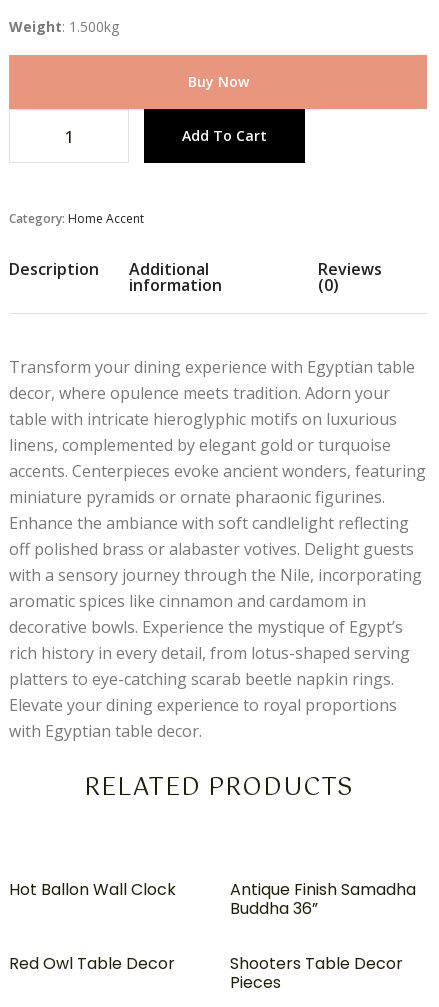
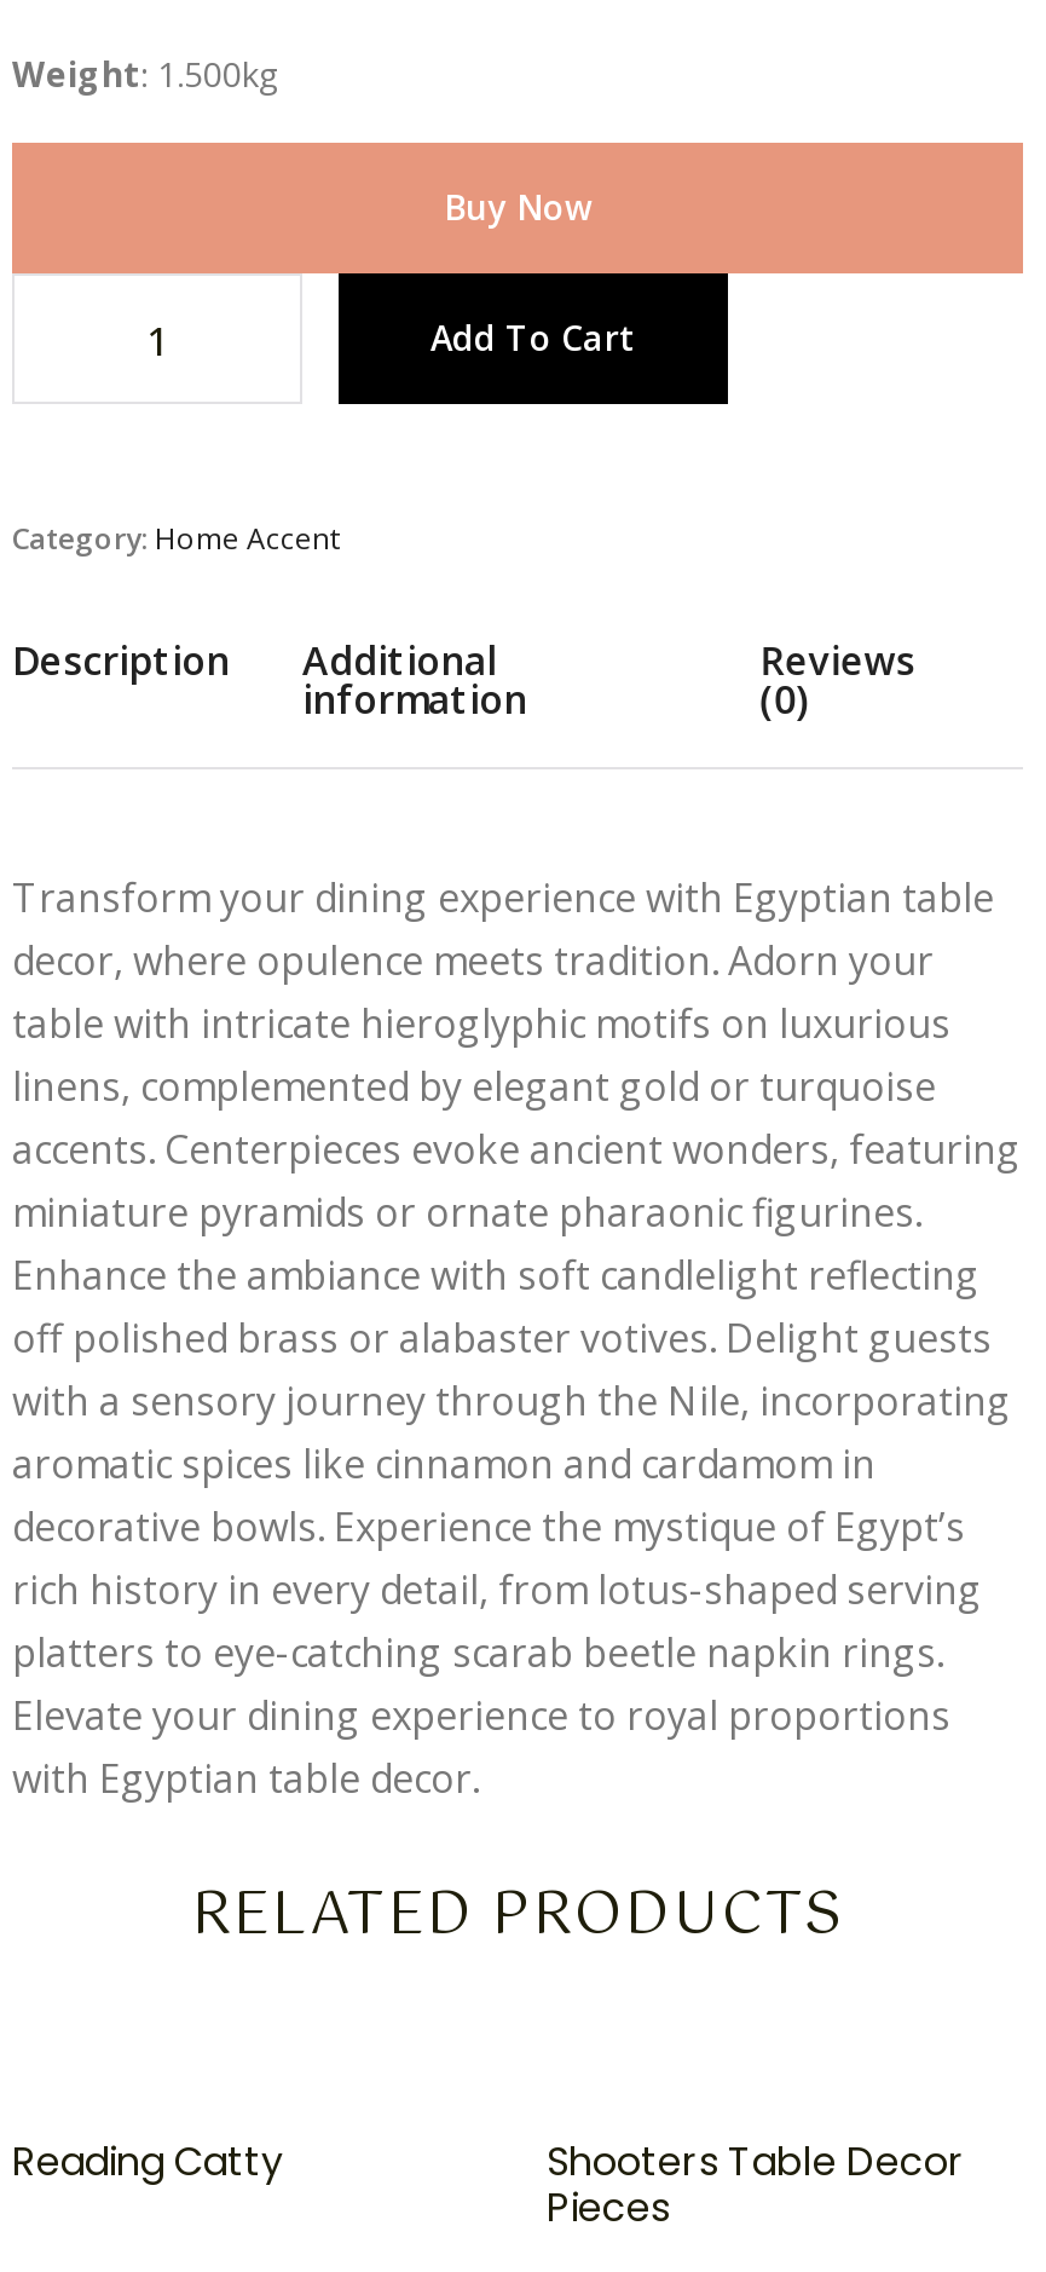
- Hot Ballon Wall Clock
- Antique Finish Samadha
- Buddha 36”
- Red Owl Table Decor
+ Reading Catty
